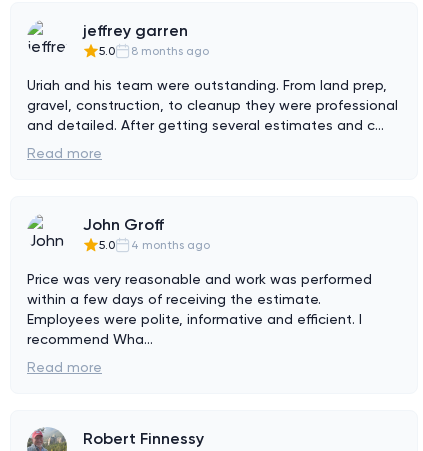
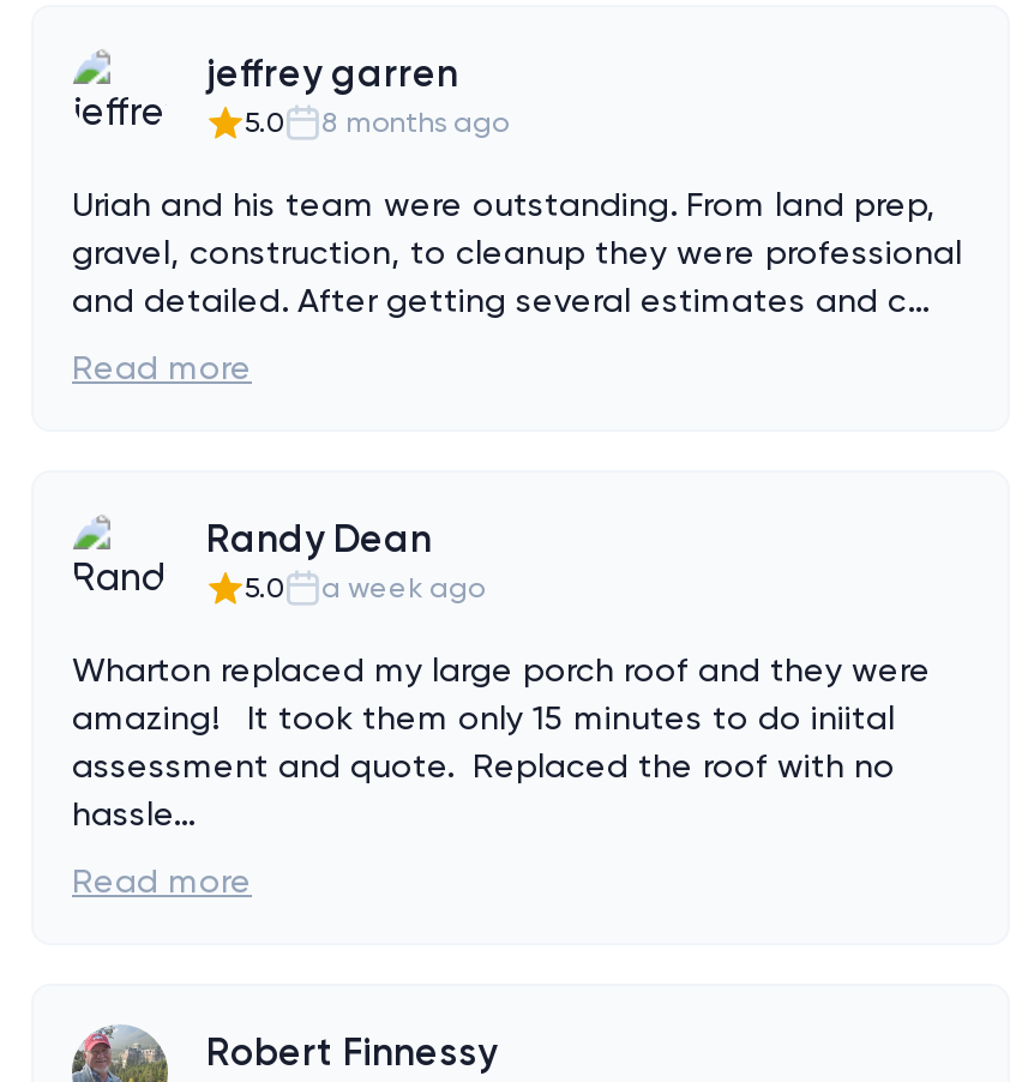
- John Groff
+ Randy Dean

- 4 months ago
+ a week ago

- Price was very reasonable and work was performed
- within a few days of receiving the estimate.
- Employees were polite, informative and efficient. I
- recommend Wha...
+ Wharton replaced my large porch roof and they were
+ amazing! It took them only 15 minutes to do iniital
+ assessment and quote. Replaced the roof with no
+ hassle...
